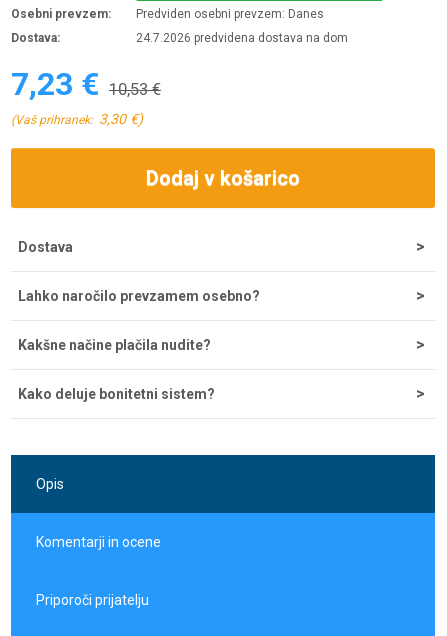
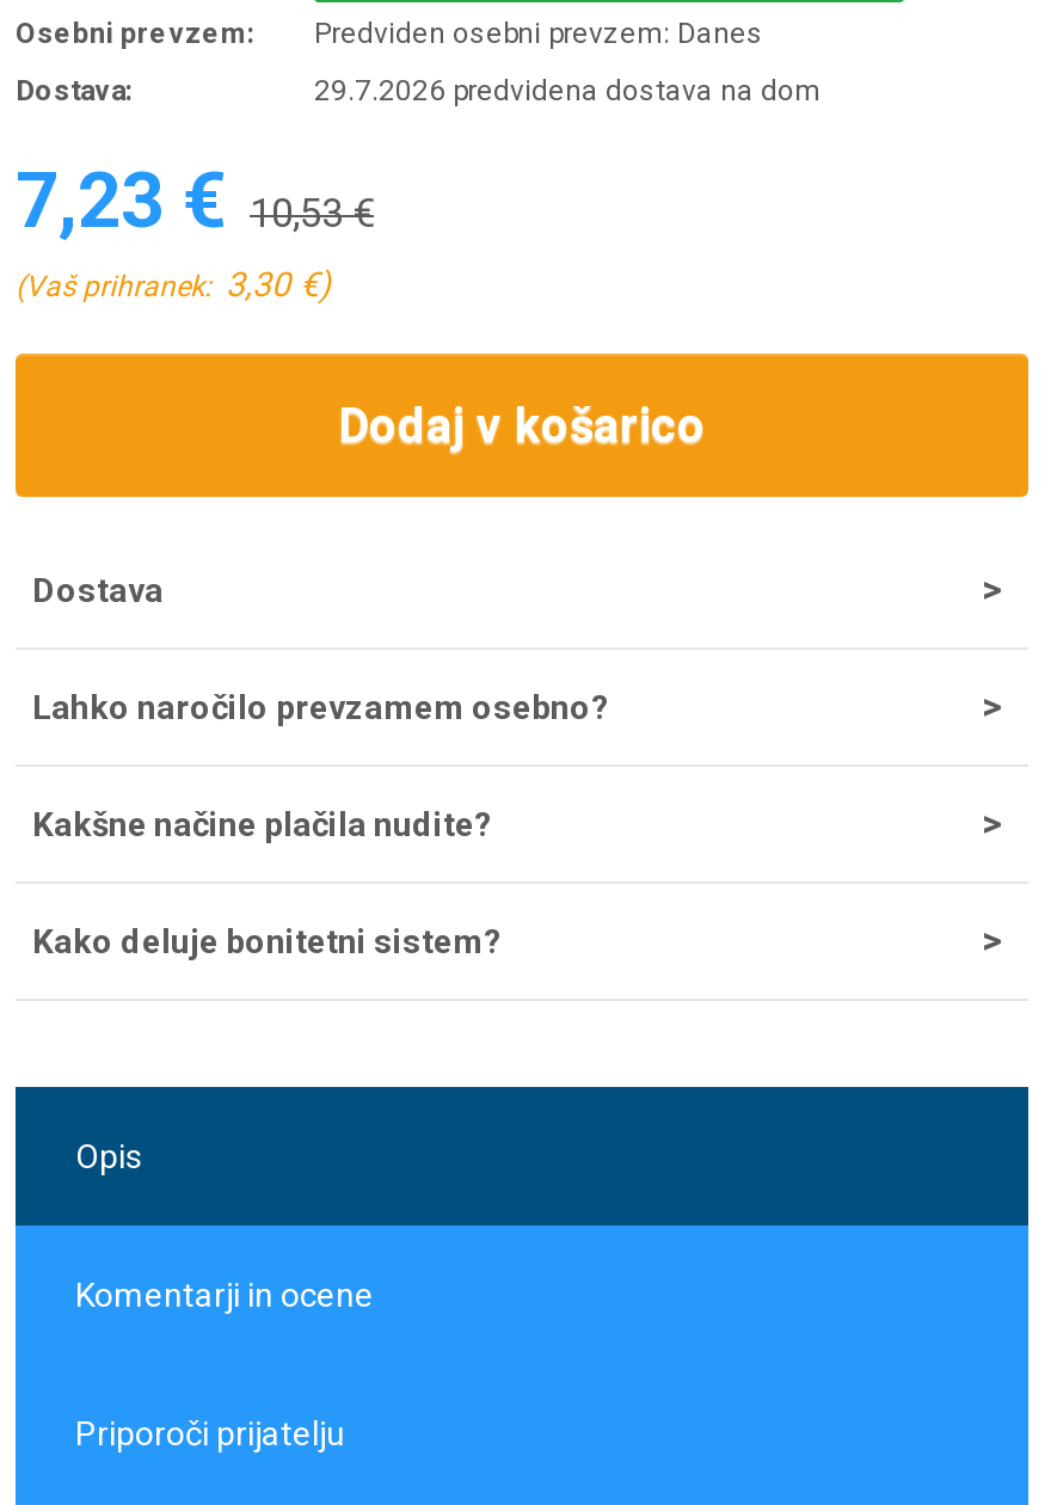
- 24.7.2026 predvidena dostava na dom
+ 29.7.2026 predvidena dostava na dom
